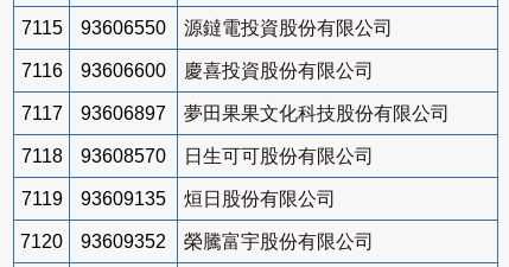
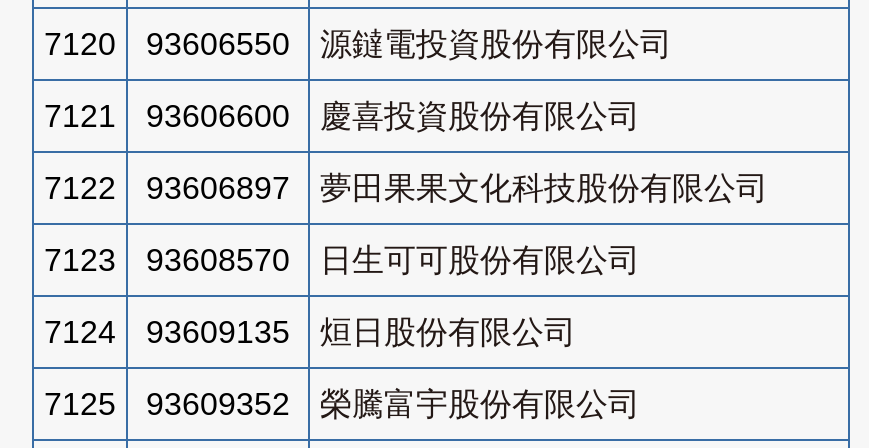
- 7115 93606550 源鐽電投資股份有限公司
+ 7120 93606550 源鐽電投資股份有限公司

- 7116 93606600 慶喜投資股份有限公司
+ 7121 93606600 慶喜投資股份有限公司

- 7117 93606897 夢田果果文化科技股份有限公司
+ 7122 93606897 夢田果果文化科技股份有限公司

- 7118 93608570 日生可可股份有限公司
+ 7123 93608570 日生可可股份有限公司

- 7119 93609135 烜日股份有限公司
+ 7124 93609135 烜日股份有限公司

- 7120 93609352 榮騰富宇股份有限公司
+ 7125 93609352 榮騰富宇股份有限公司
